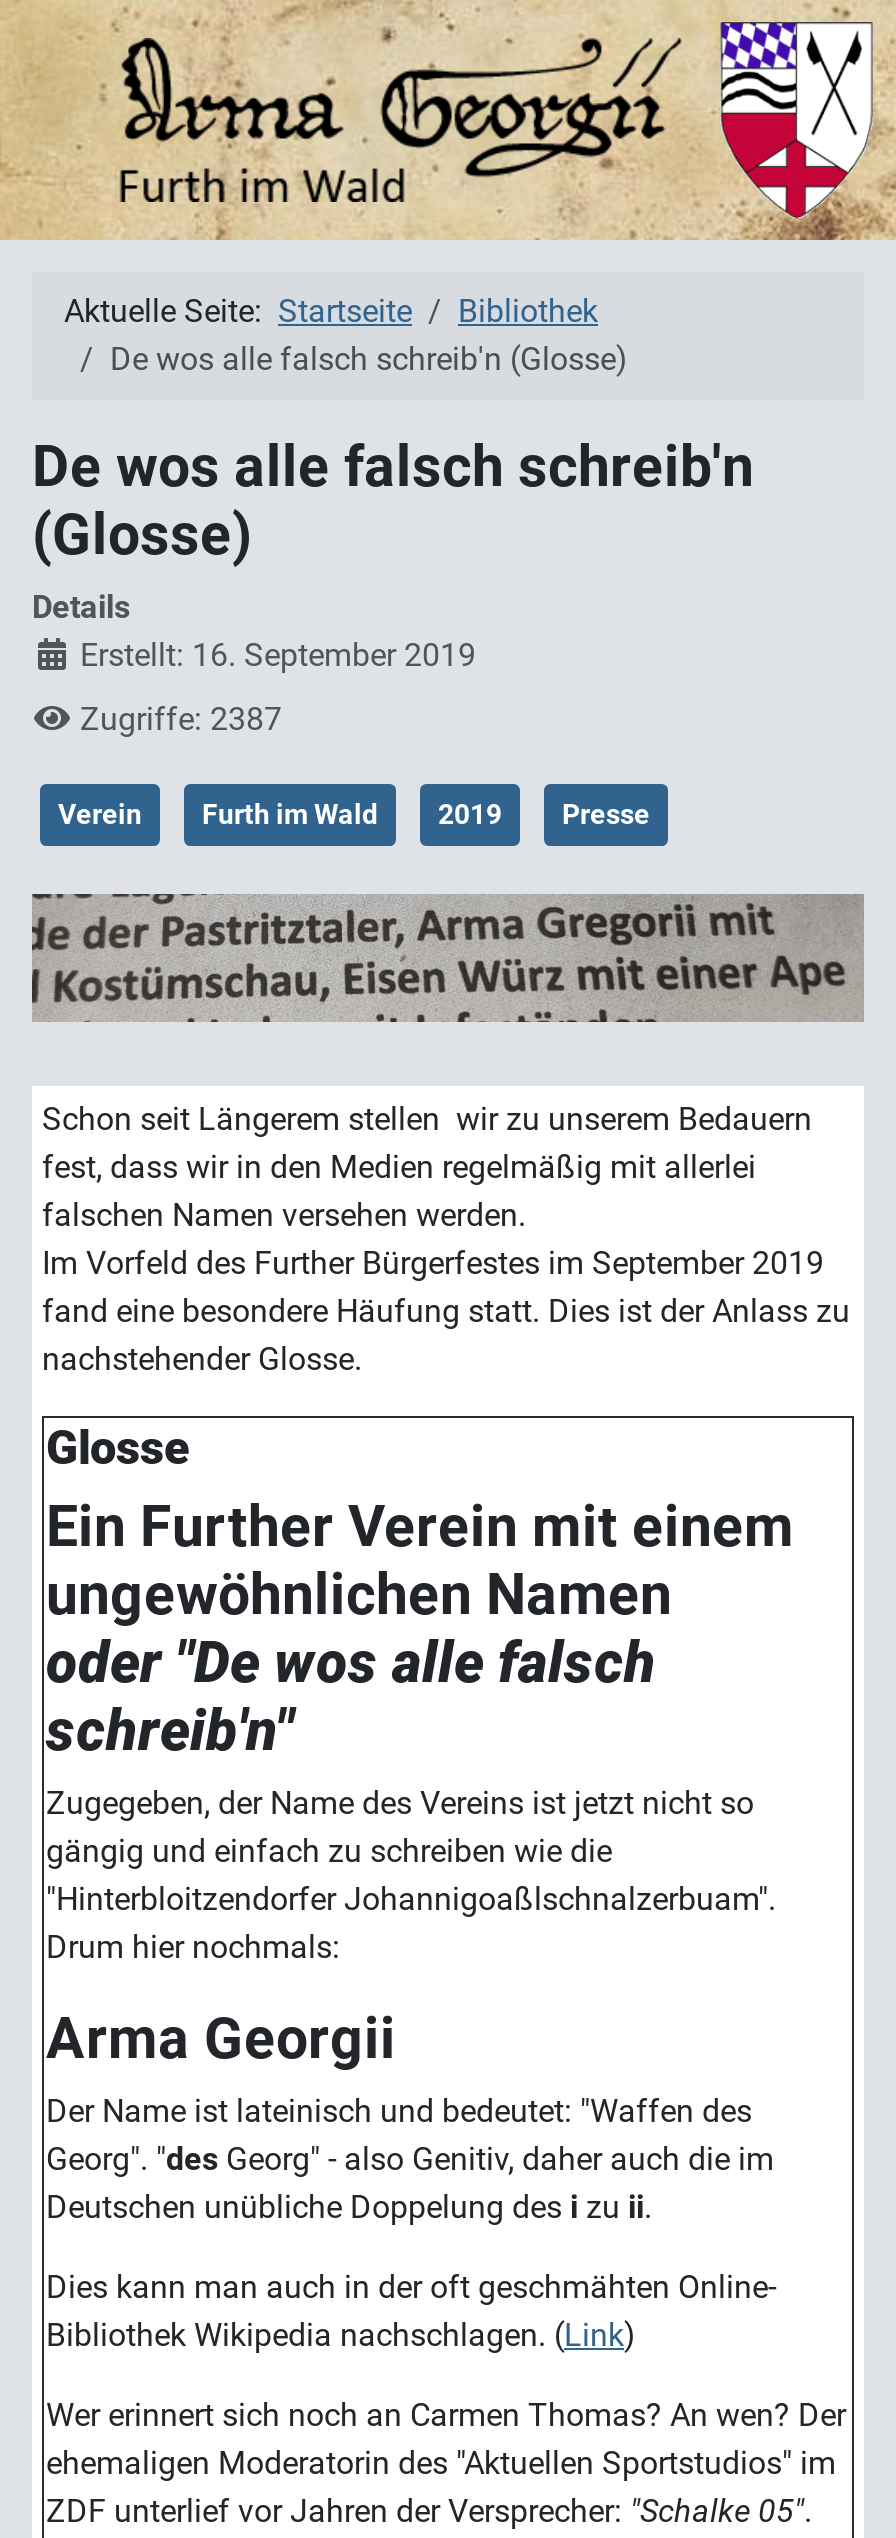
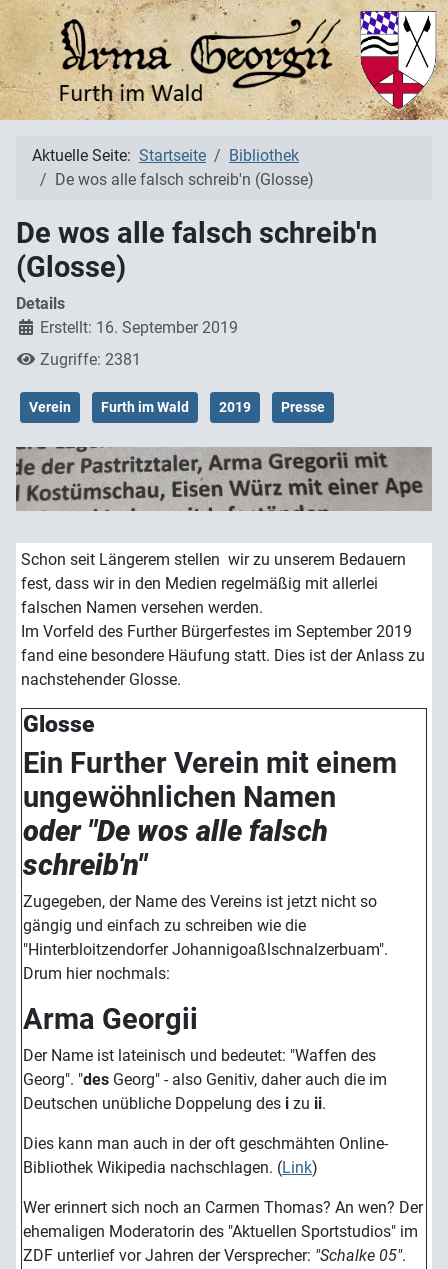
- Zugriffe: 2387
+ Zugriffe: 2381
